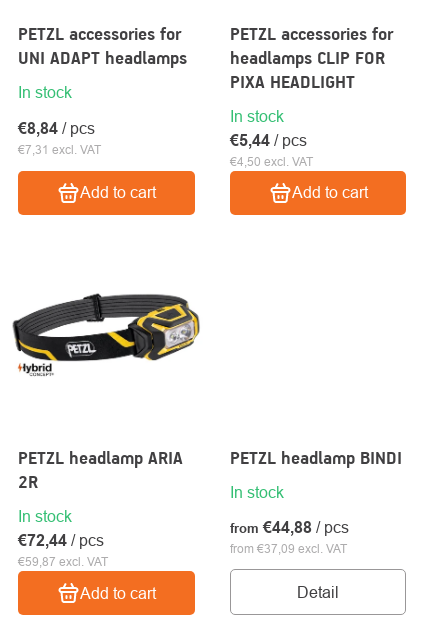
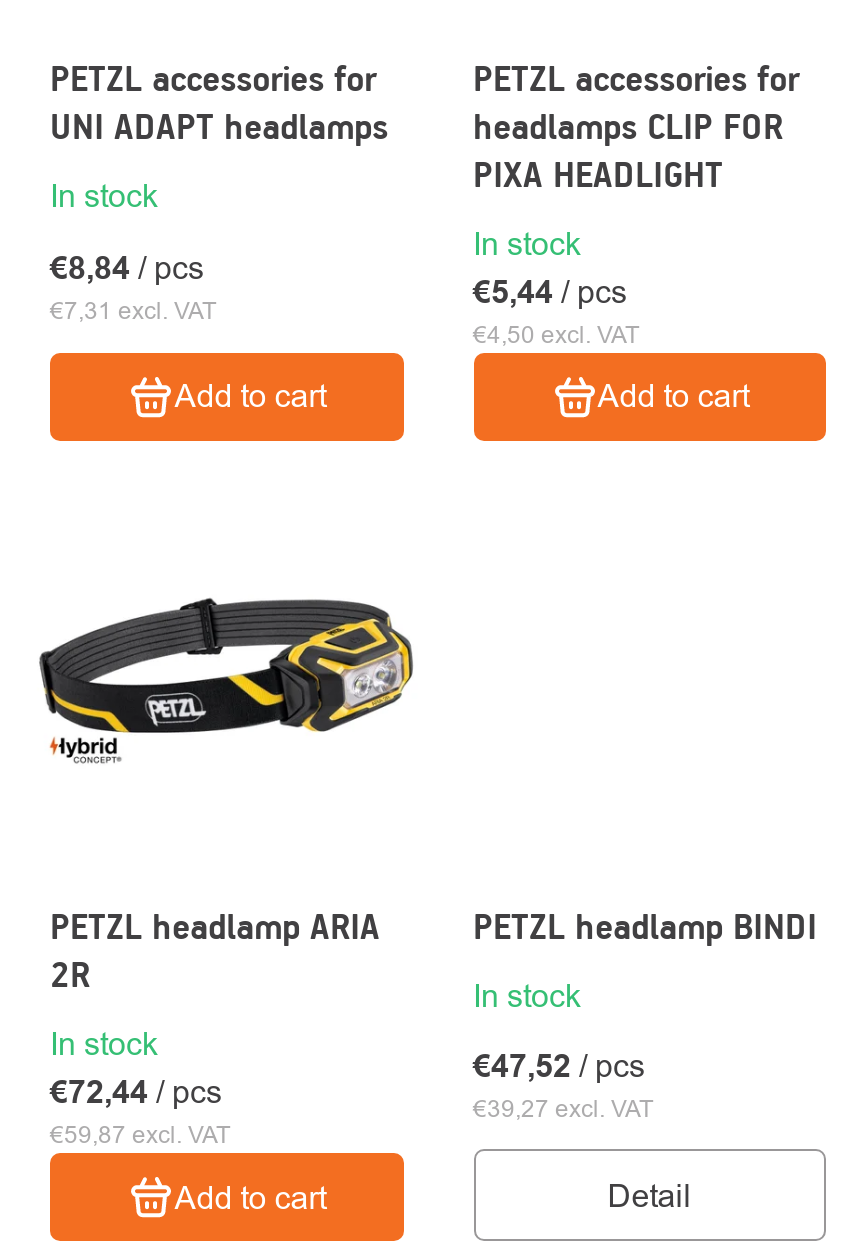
- from €44,88 / pcs
+ €47,52 / pcs

- from €37,09 excl. VAT
+ €39,27 excl. VAT
